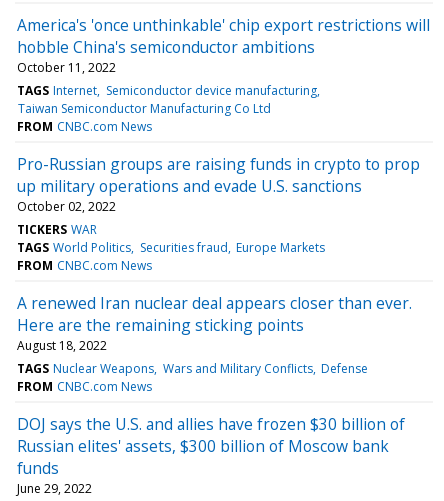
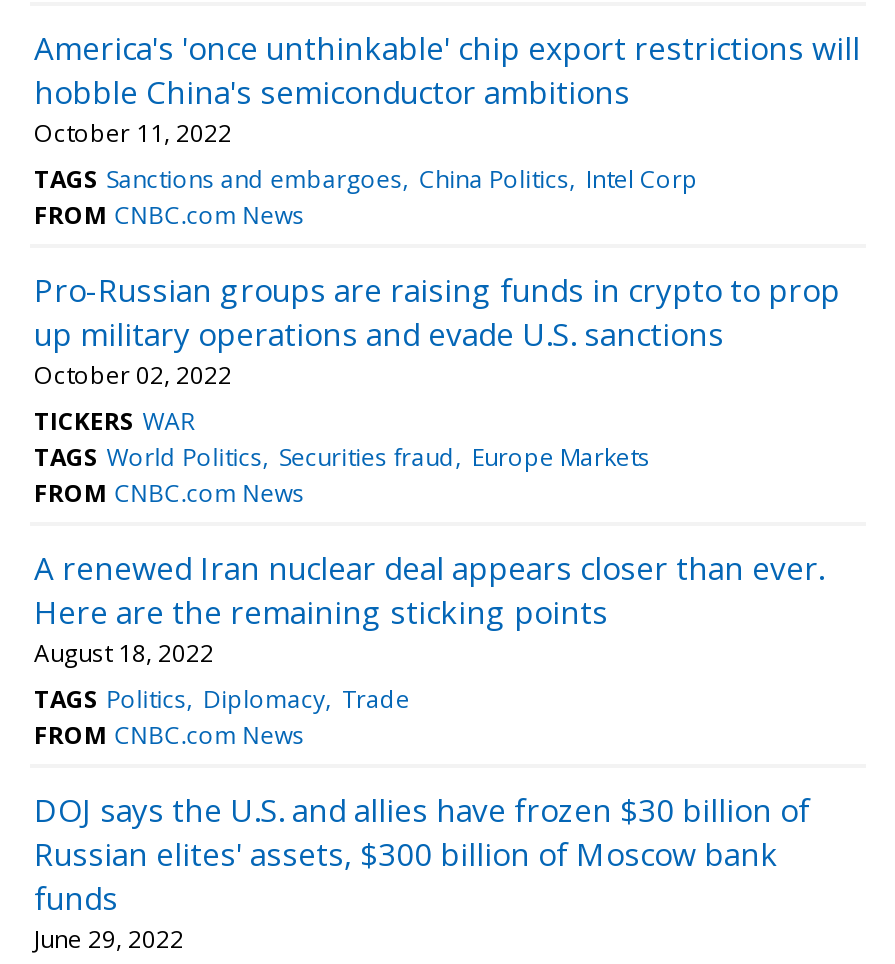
- TAGS Internet Semiconductor device manufacturing
- Taiwan Semiconductor Manufacturing Co Ltd
+ TAGS Sanctions and embargoes China Politics Intel Corp

- TAGS Nuclear Weapons Wars and Military Conflicts Defense
+ TAGS Politics Diplomacy Trade
